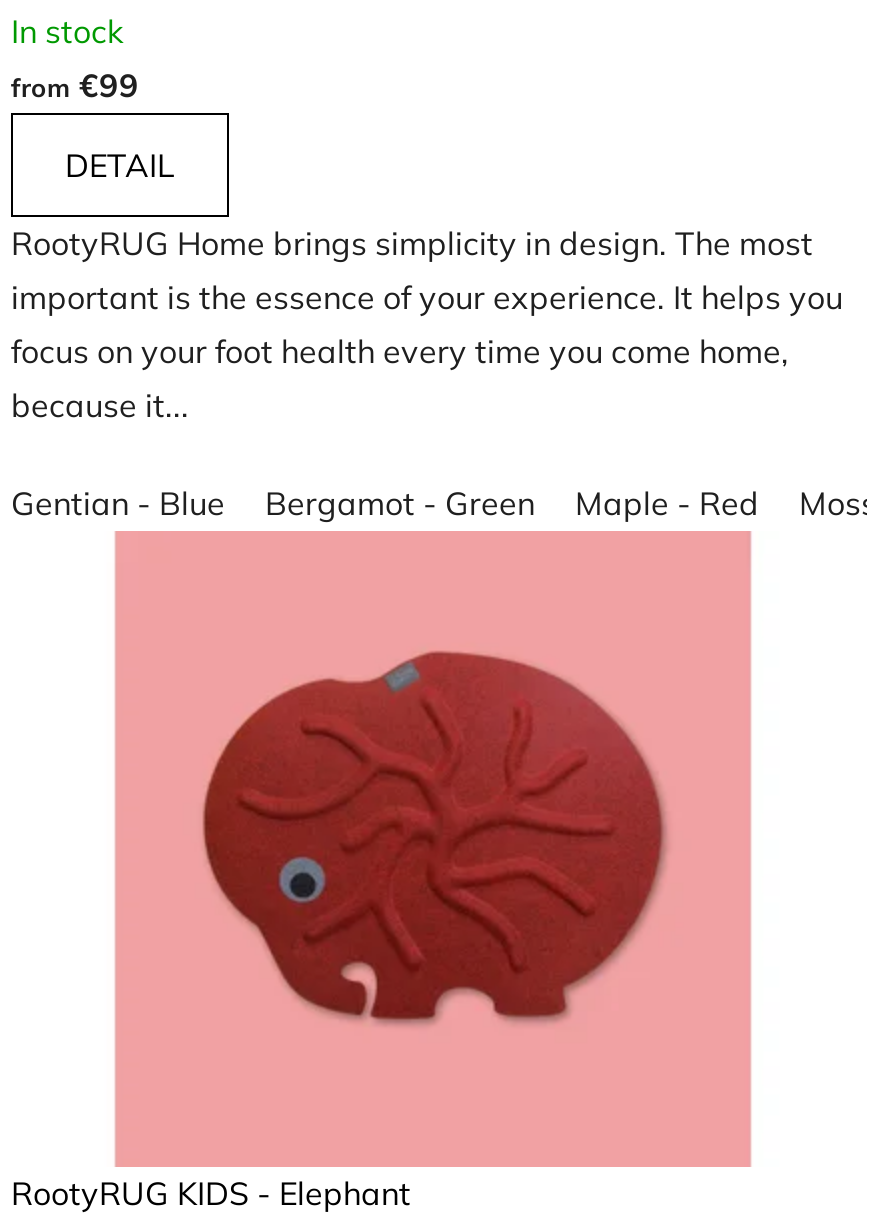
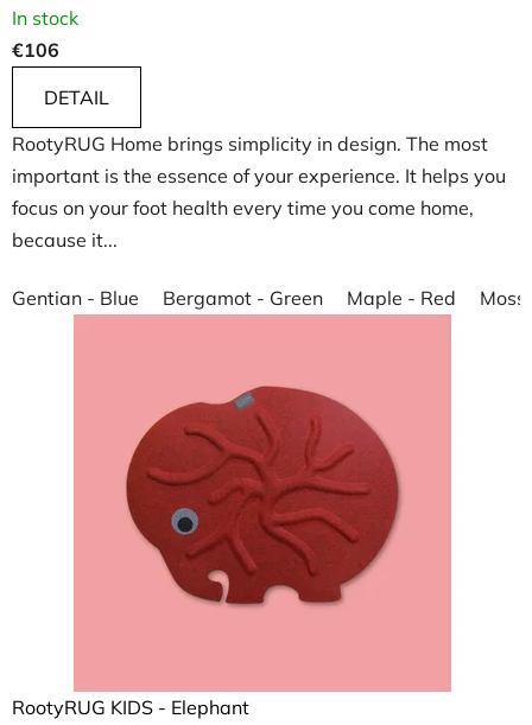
- from €99
+ €106
